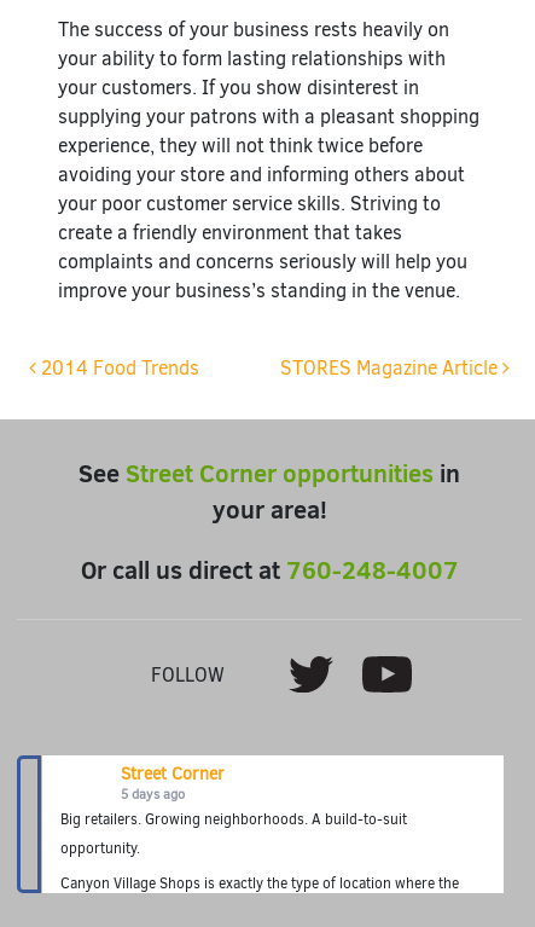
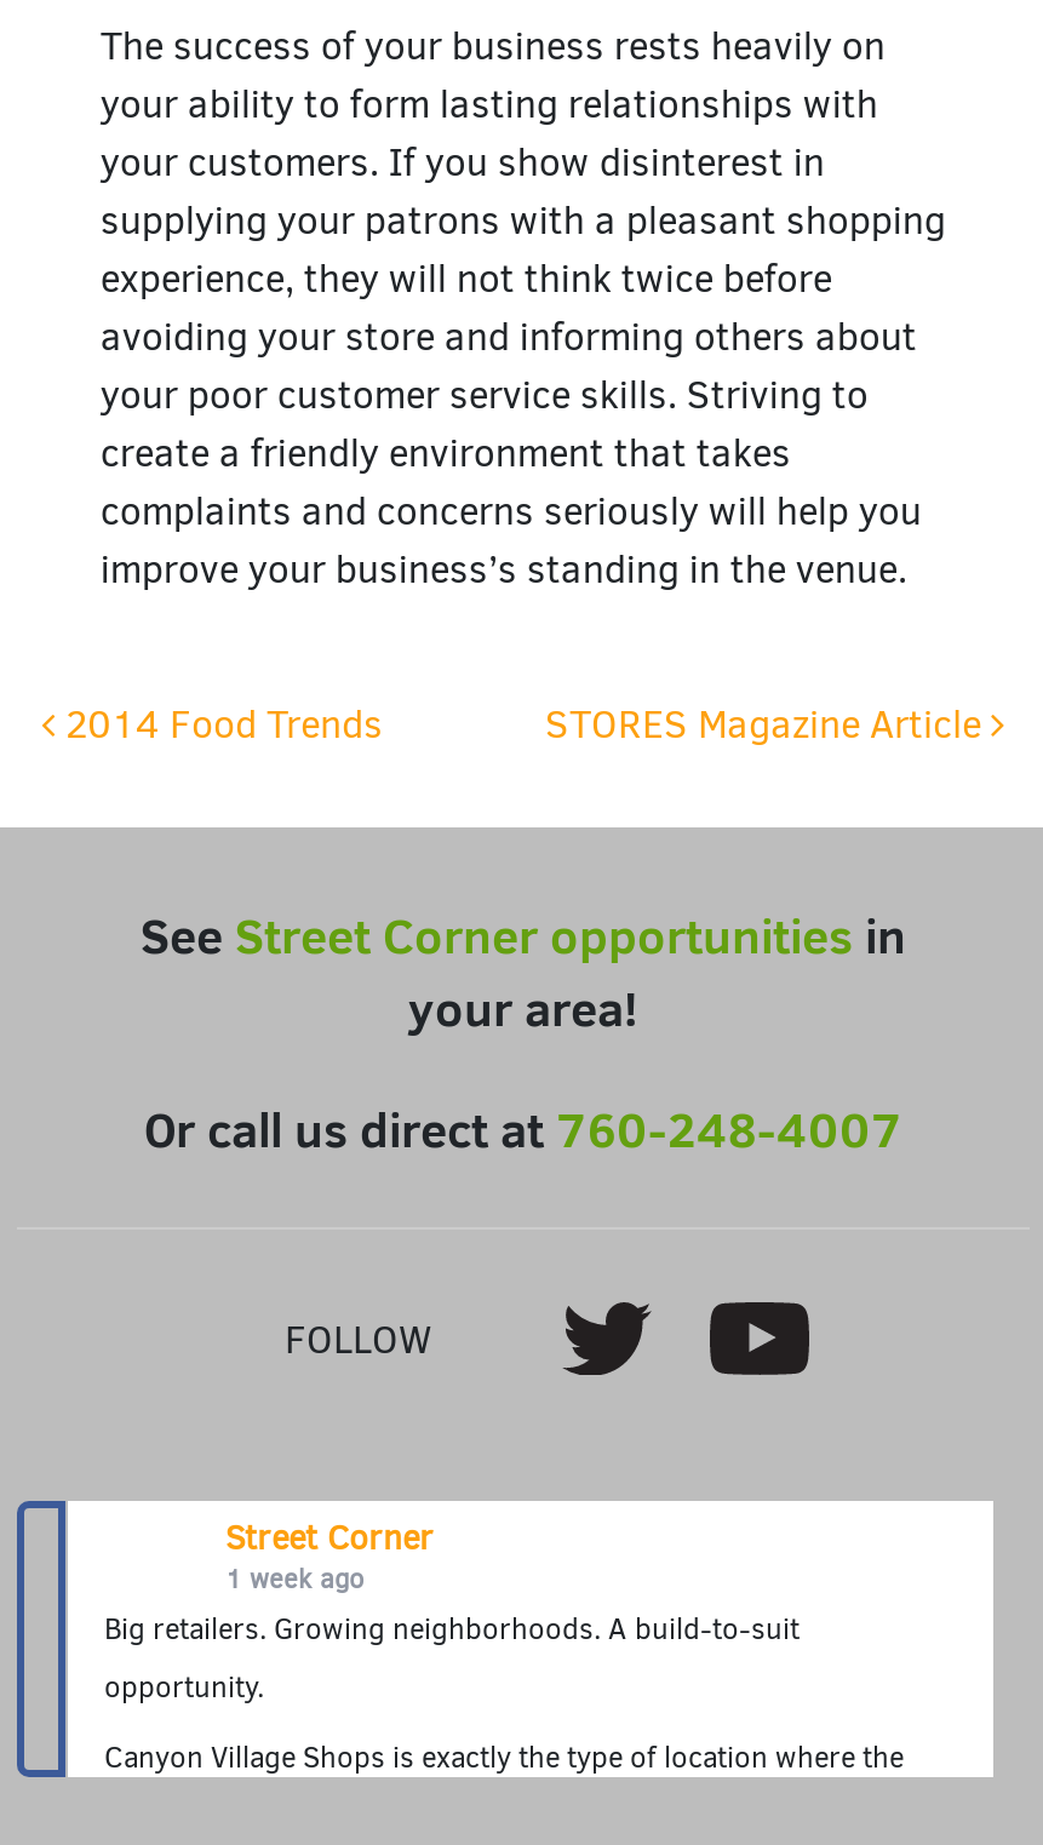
- 5 days ago
+ 1 week ago
